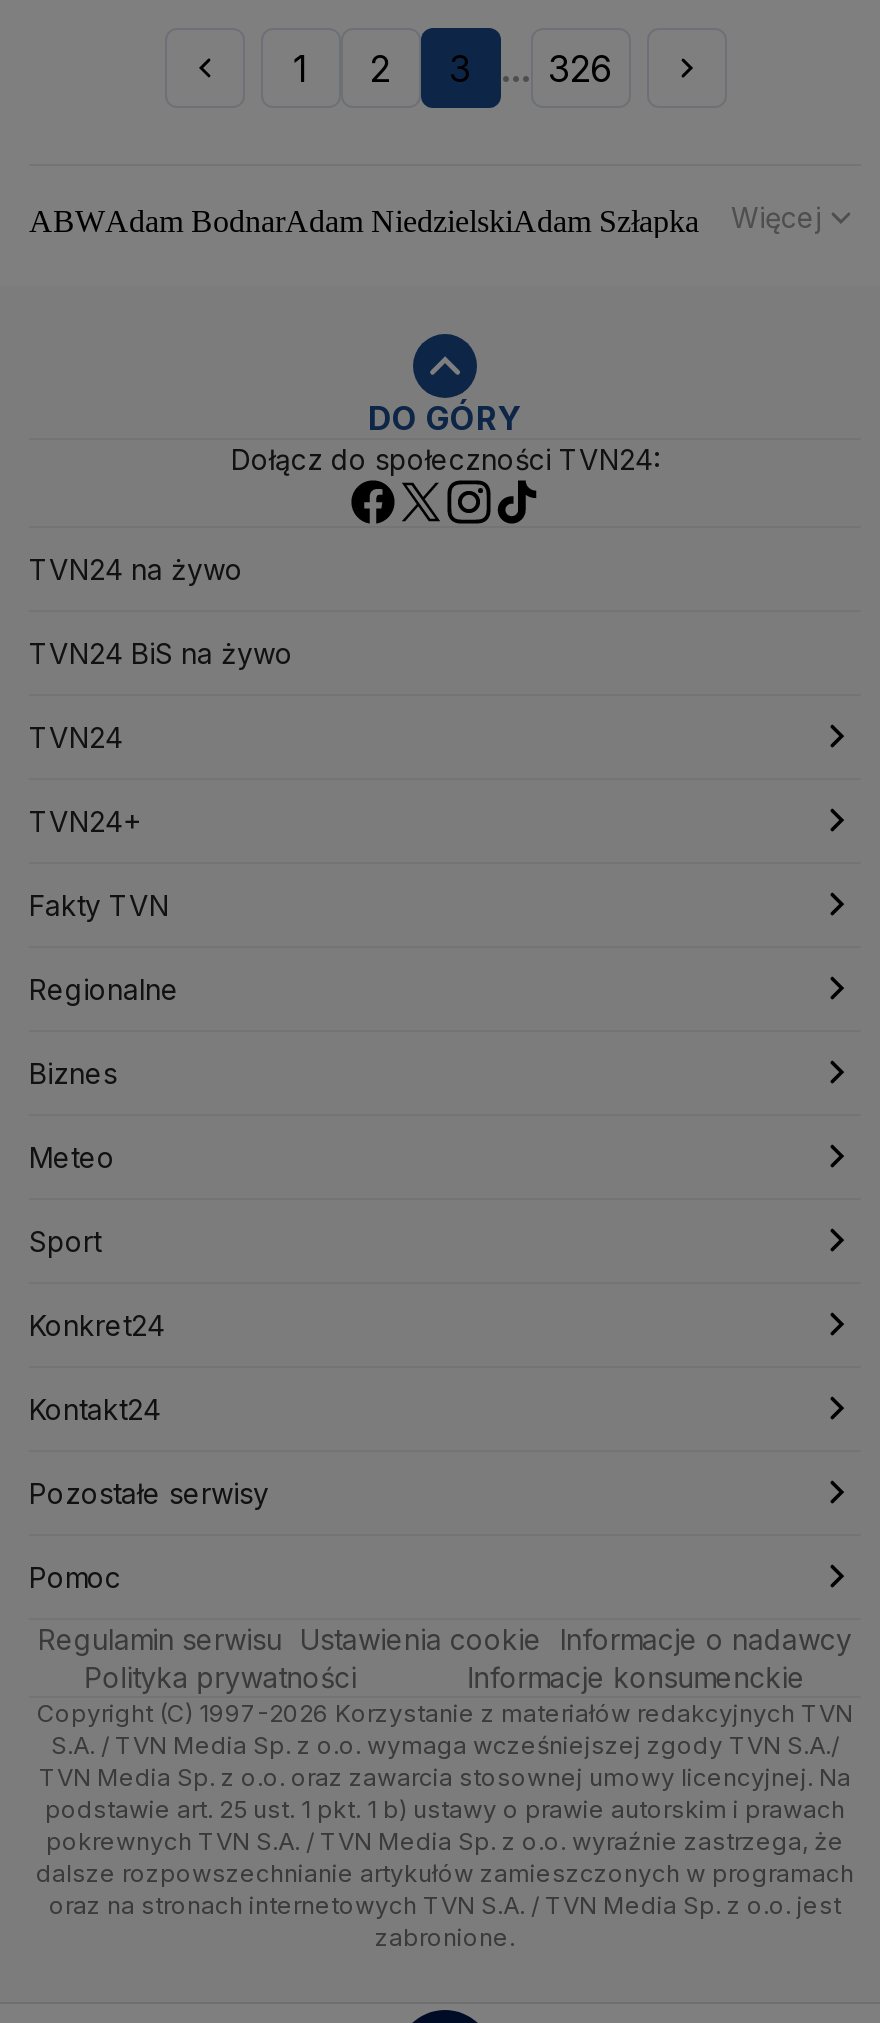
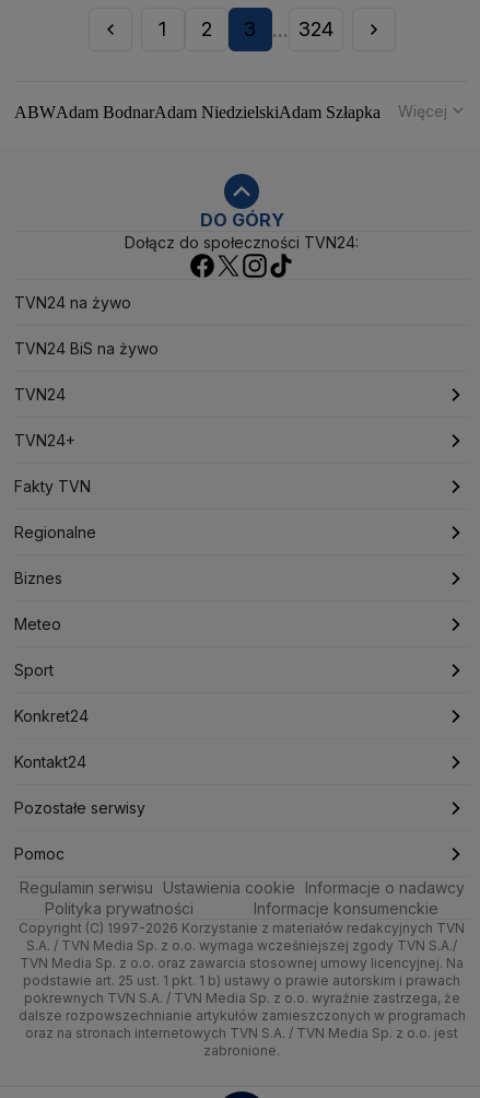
- ... 326
+ ... 324
